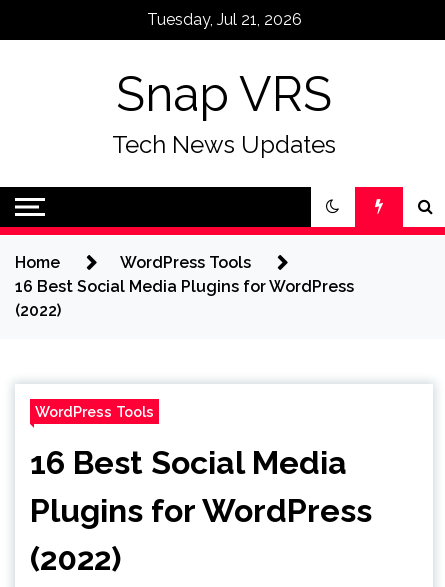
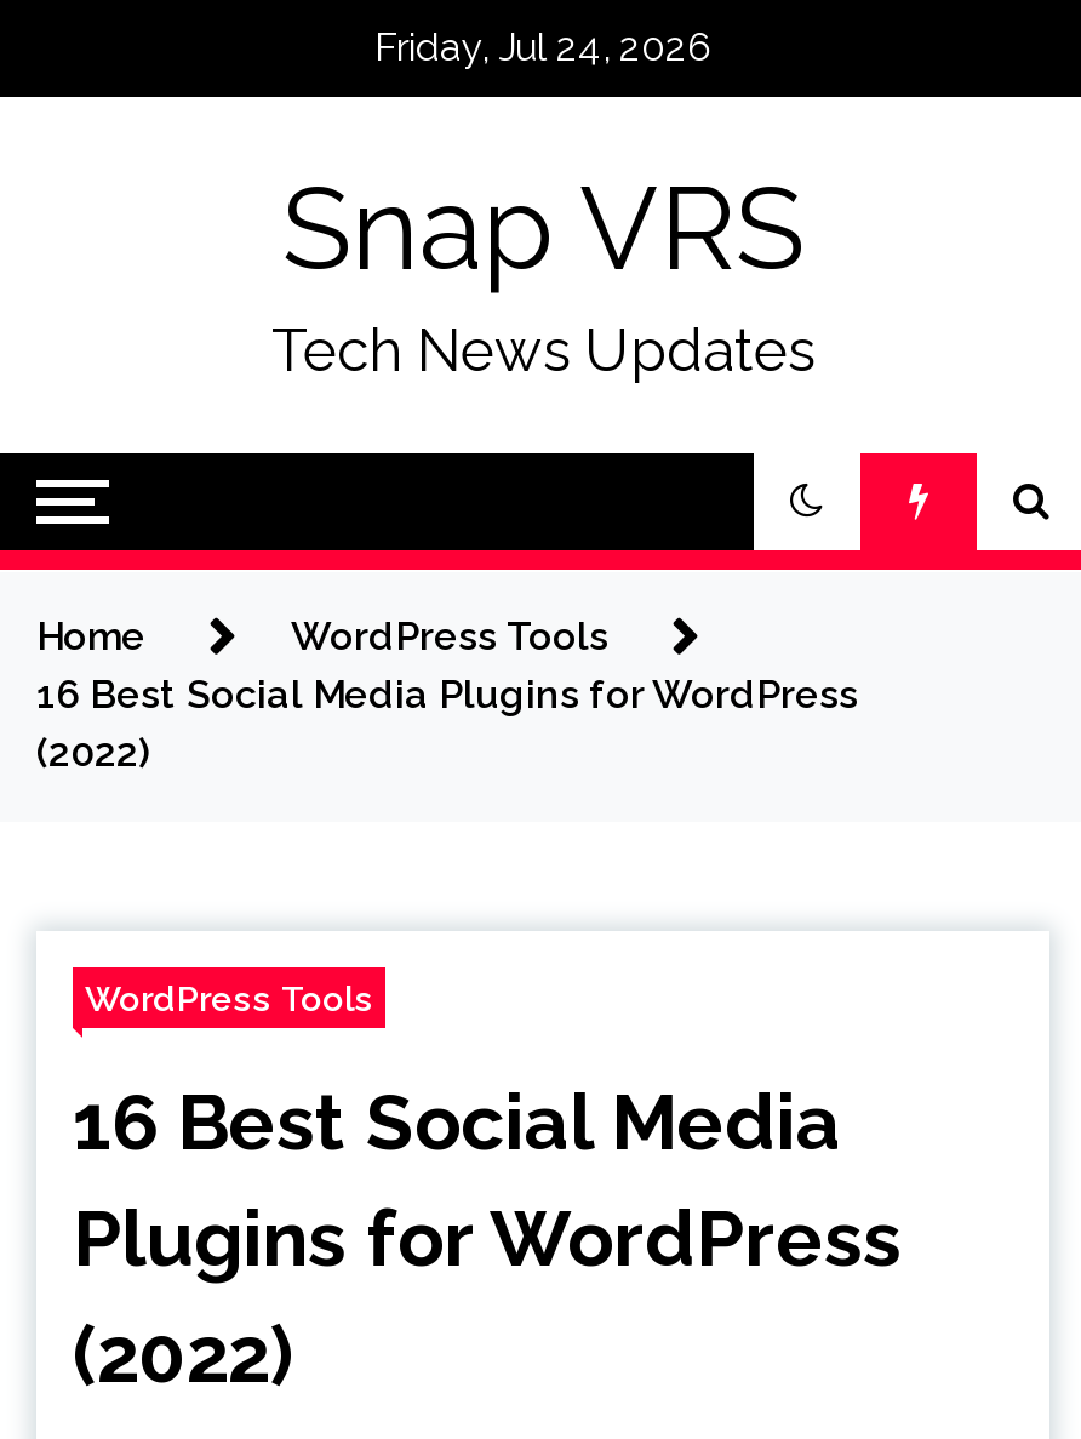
- Tuesday, Jul 21, 2026
+ Friday, Jul 24, 2026
